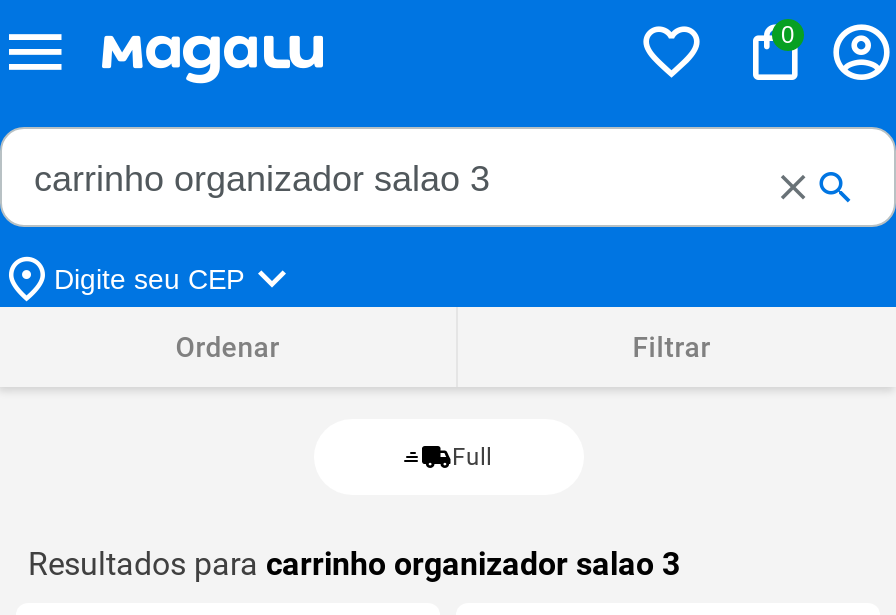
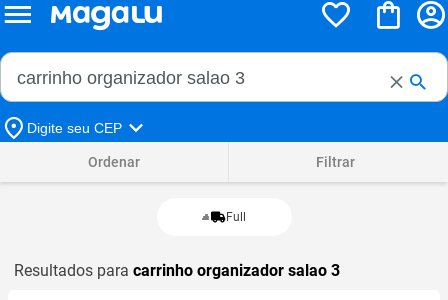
- 0
